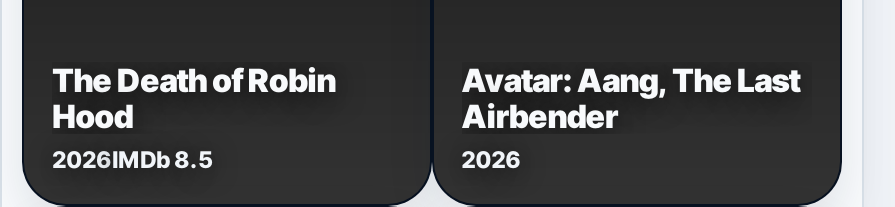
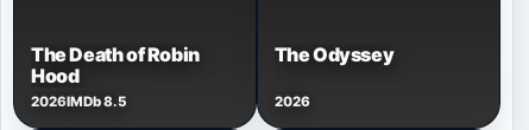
- Avatar: Aang, The Last
- Airbender
+ The Odyssey
